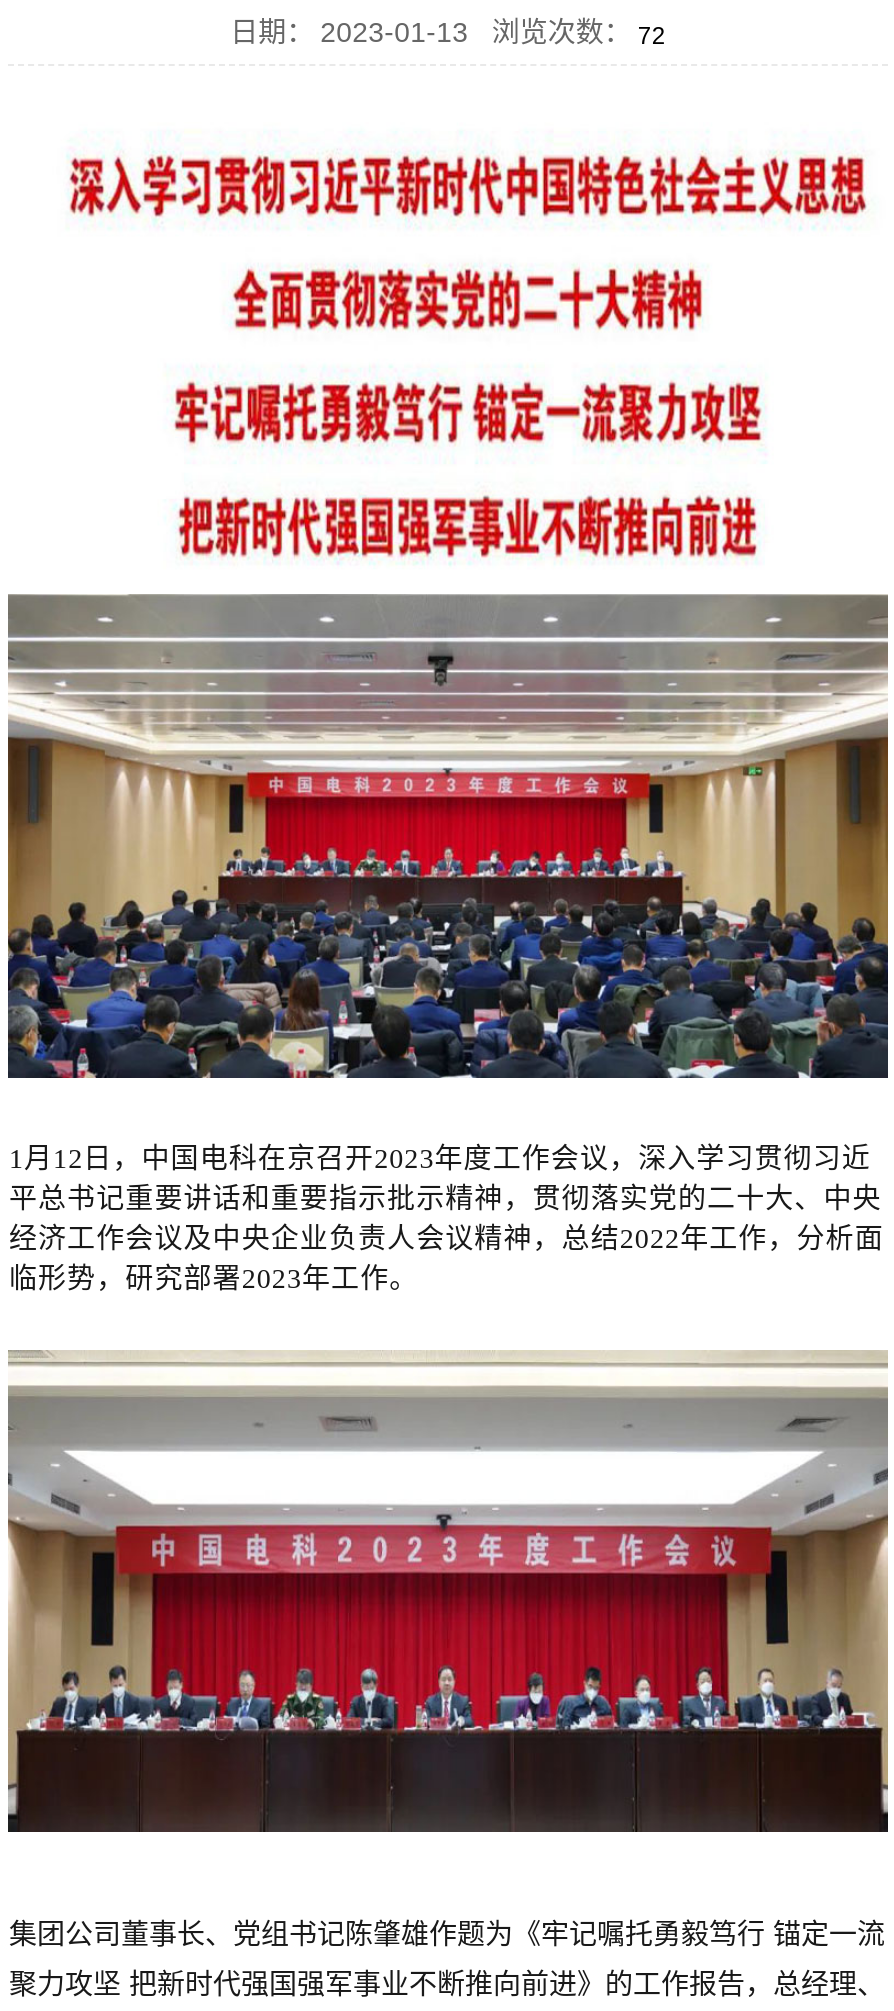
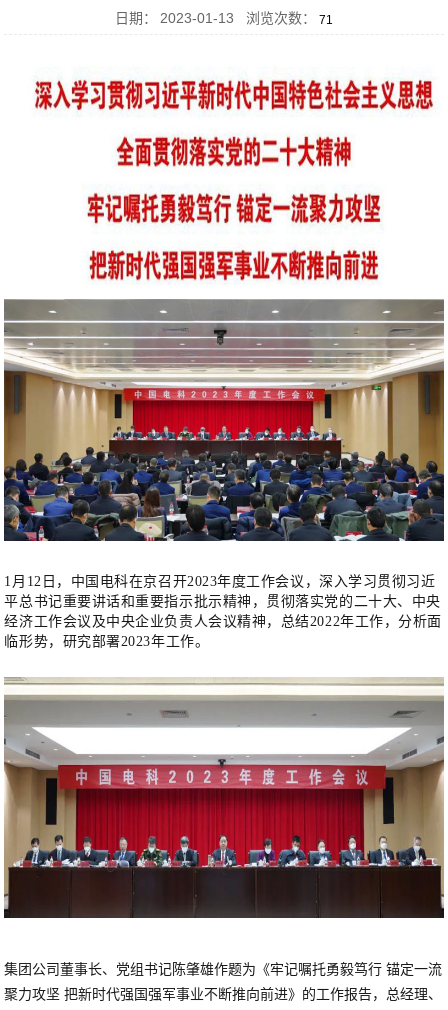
- 日期： 2023-01-13 浏览次数： 72
+ 日期： 2023-01-13 浏览次数： 71
